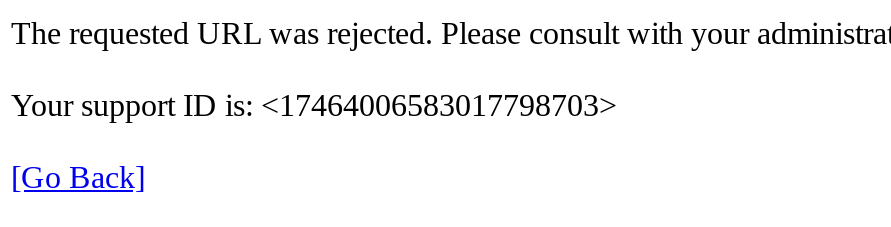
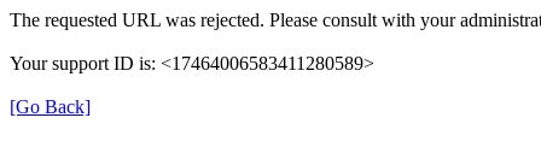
- Your support ID is: <17464006583017798703>
+ Your support ID is: <17464006583411280589>
